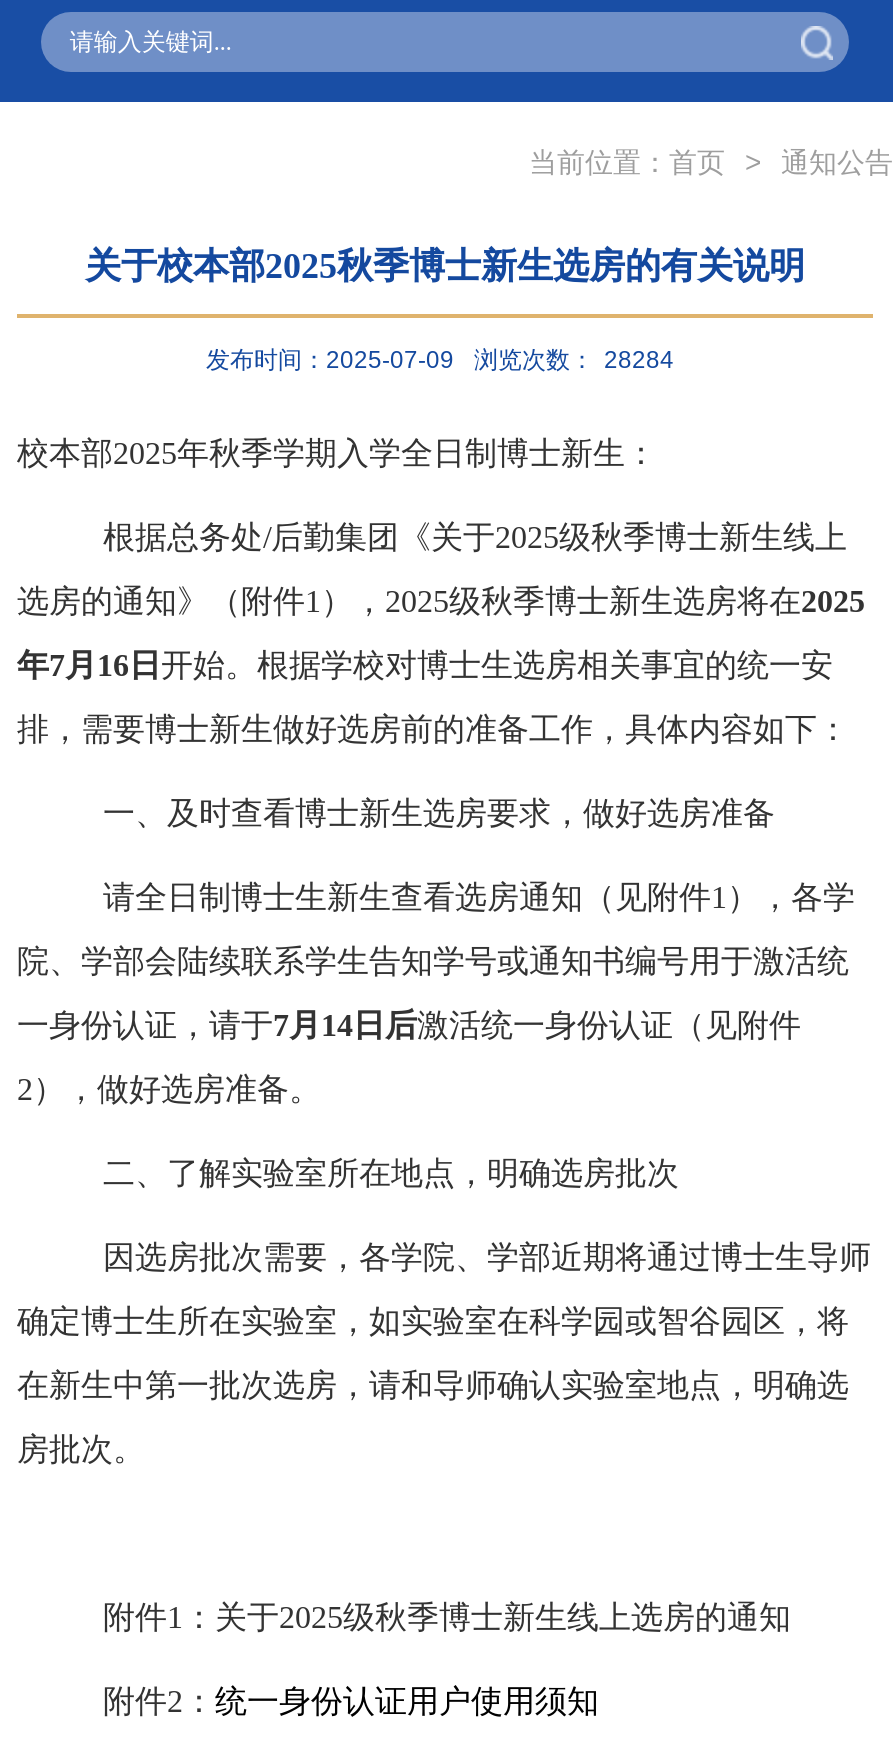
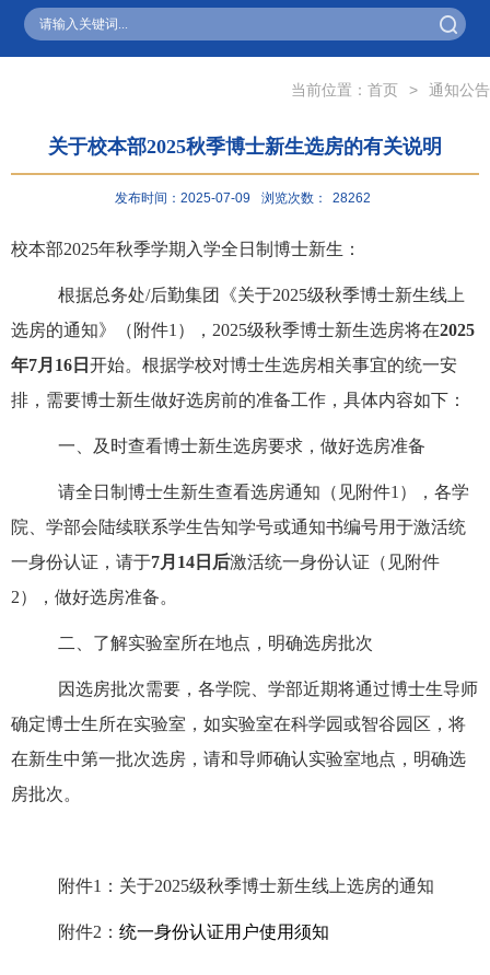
- 发布时间：2025-07-09 浏览次数： 28284
+ 发布时间：2025-07-09 浏览次数： 28262
